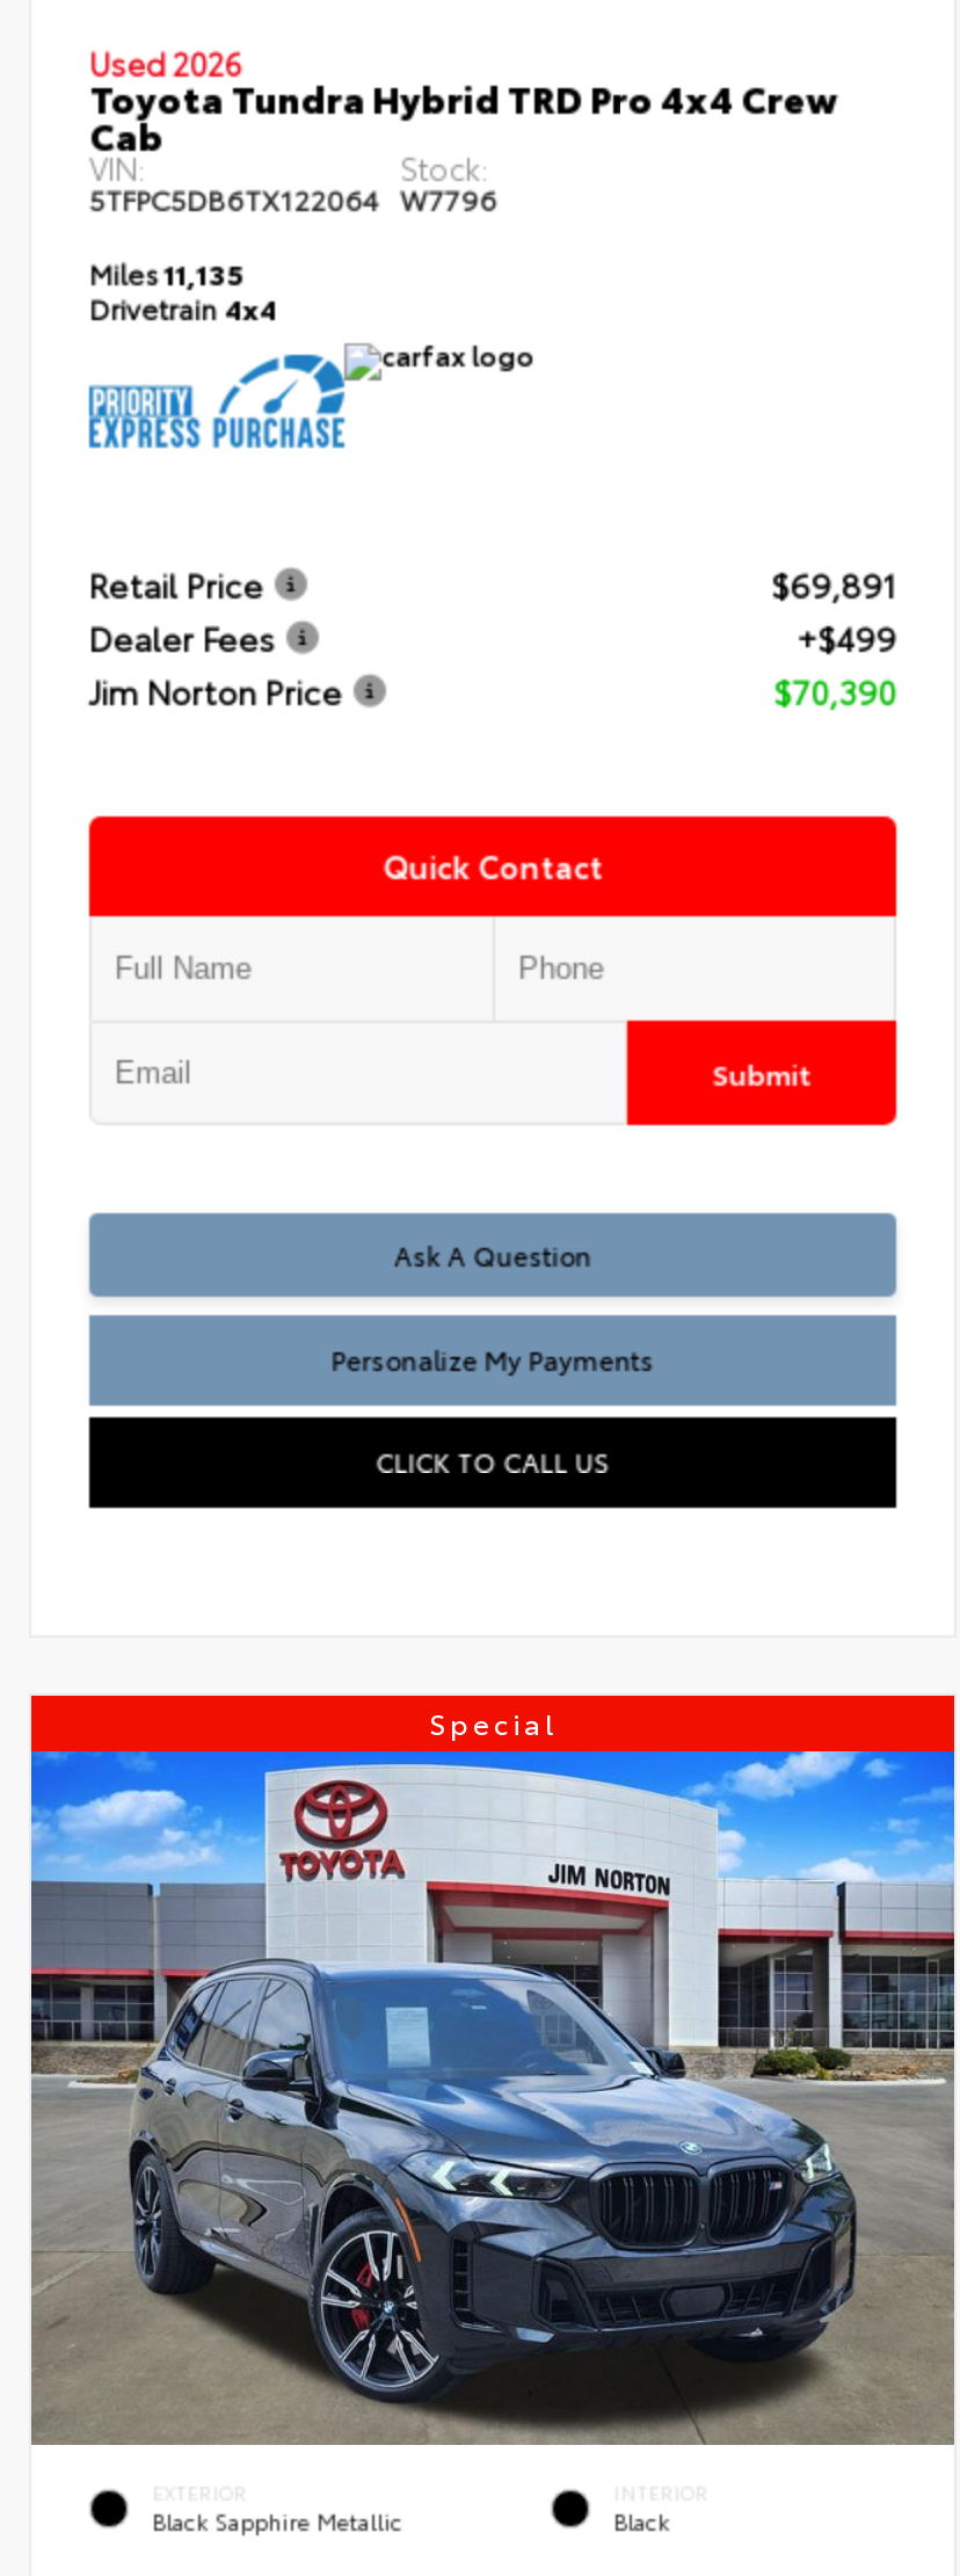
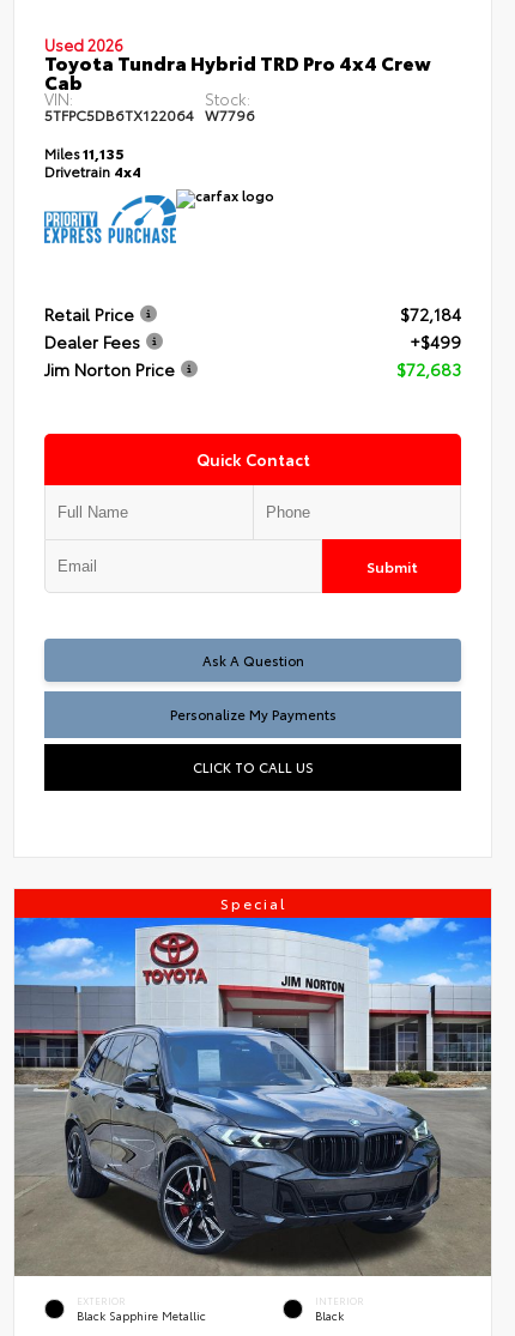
- $69,891
+ $72,184

- $70,390
+ $72,683
